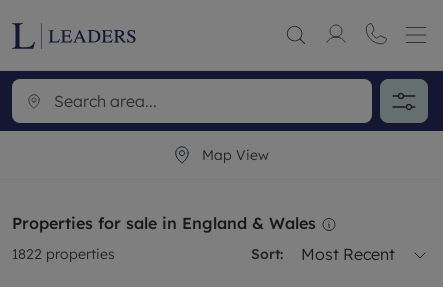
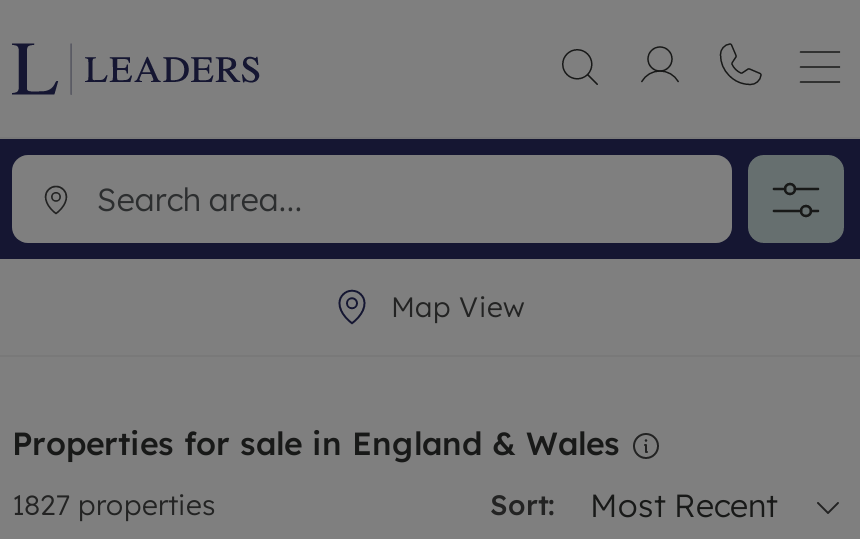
- 1822 properties
+ 1827 properties
